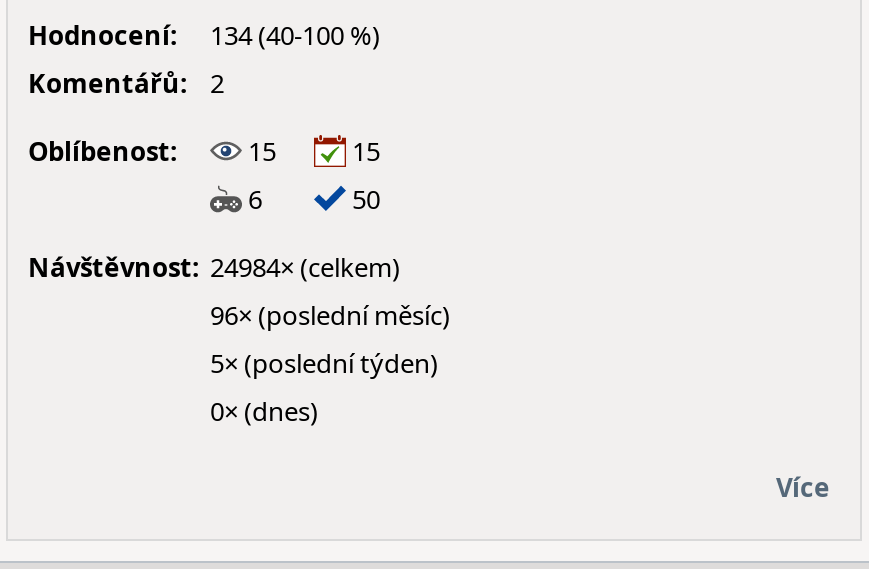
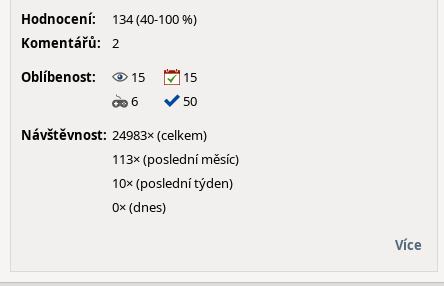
- Návštěvnost: 24984× (celkem)
+ Návštěvnost: 24983× (celkem)

- 96× (poslední měsíc)
+ 113× (poslední měsíc)

- 5× (poslední týden)
+ 10× (poslední týden)
